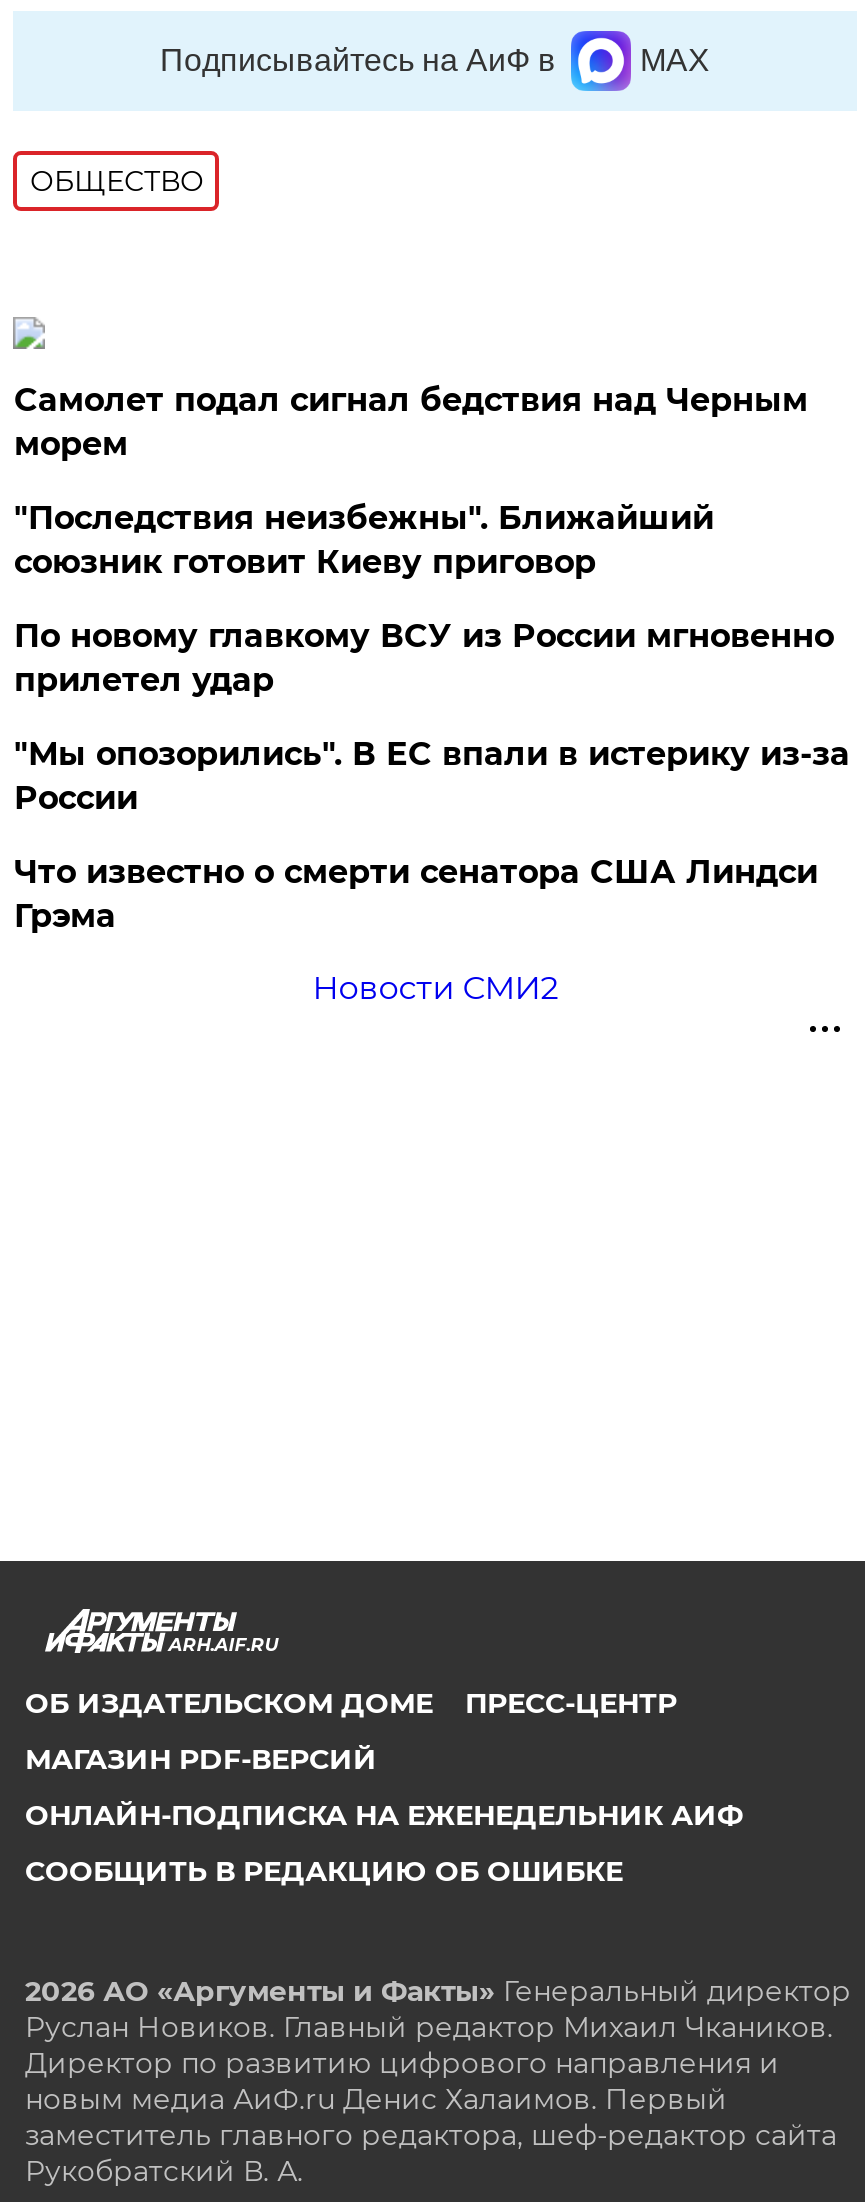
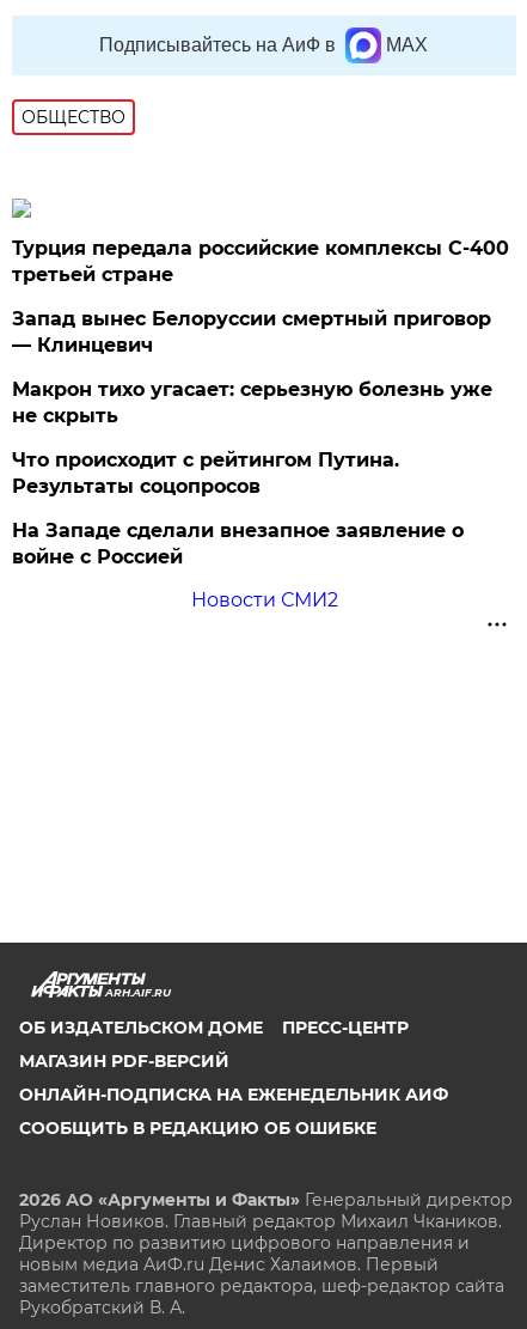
- Самолет подал сигнал бедствия над Черным
- морем
+ Турция передала российские комплексы С-400
+ третьей стране

- "Последствия неизбежны". Ближайший
- союзник готовит Киеву приговор
+ Запад вынес Белоруссии смертный приговор
+ — Клинцевич

- По новому главкому ВСУ из России мгновенно
- прилетел удар
+ Макрон тихо угасает: серьезную болезнь уже
+ не скрыть

- "Мы опозорились". В ЕС впали в истерику из-за
- России
+ Что происходит с рейтингом Путина.
+ Результаты соцопросов

- Что известно о смерти сенатора США Линдси
- Грэма
+ На Западе сделали внезапное заявление о
+ войне с Россией
